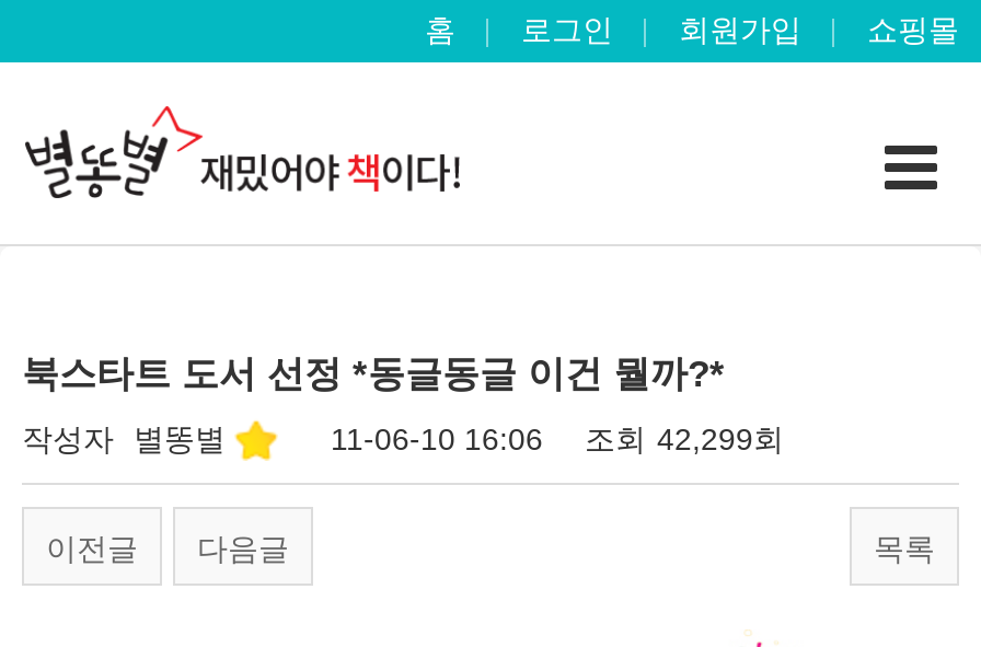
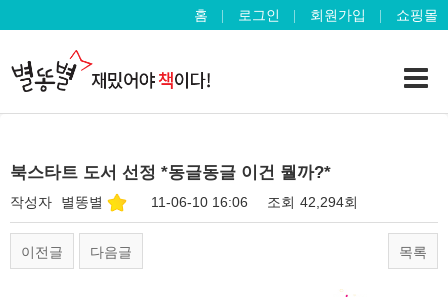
- 11-06-10 16:06 조회 42,299회
+ 11-06-10 16:06 조회 42,294회
